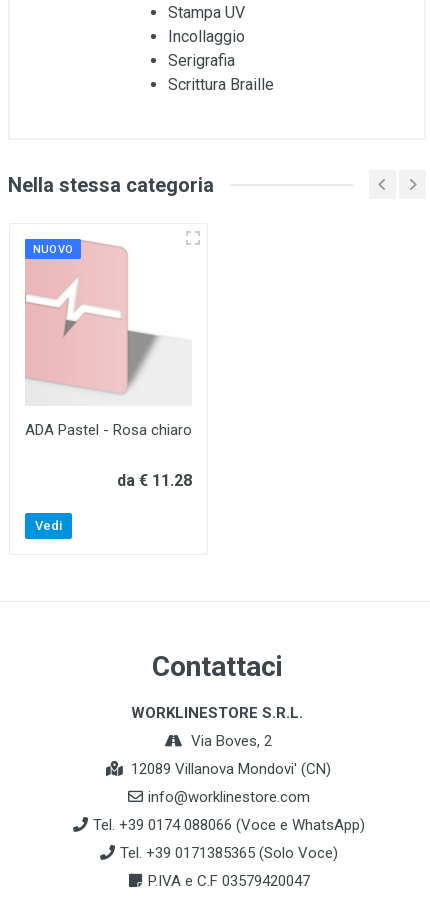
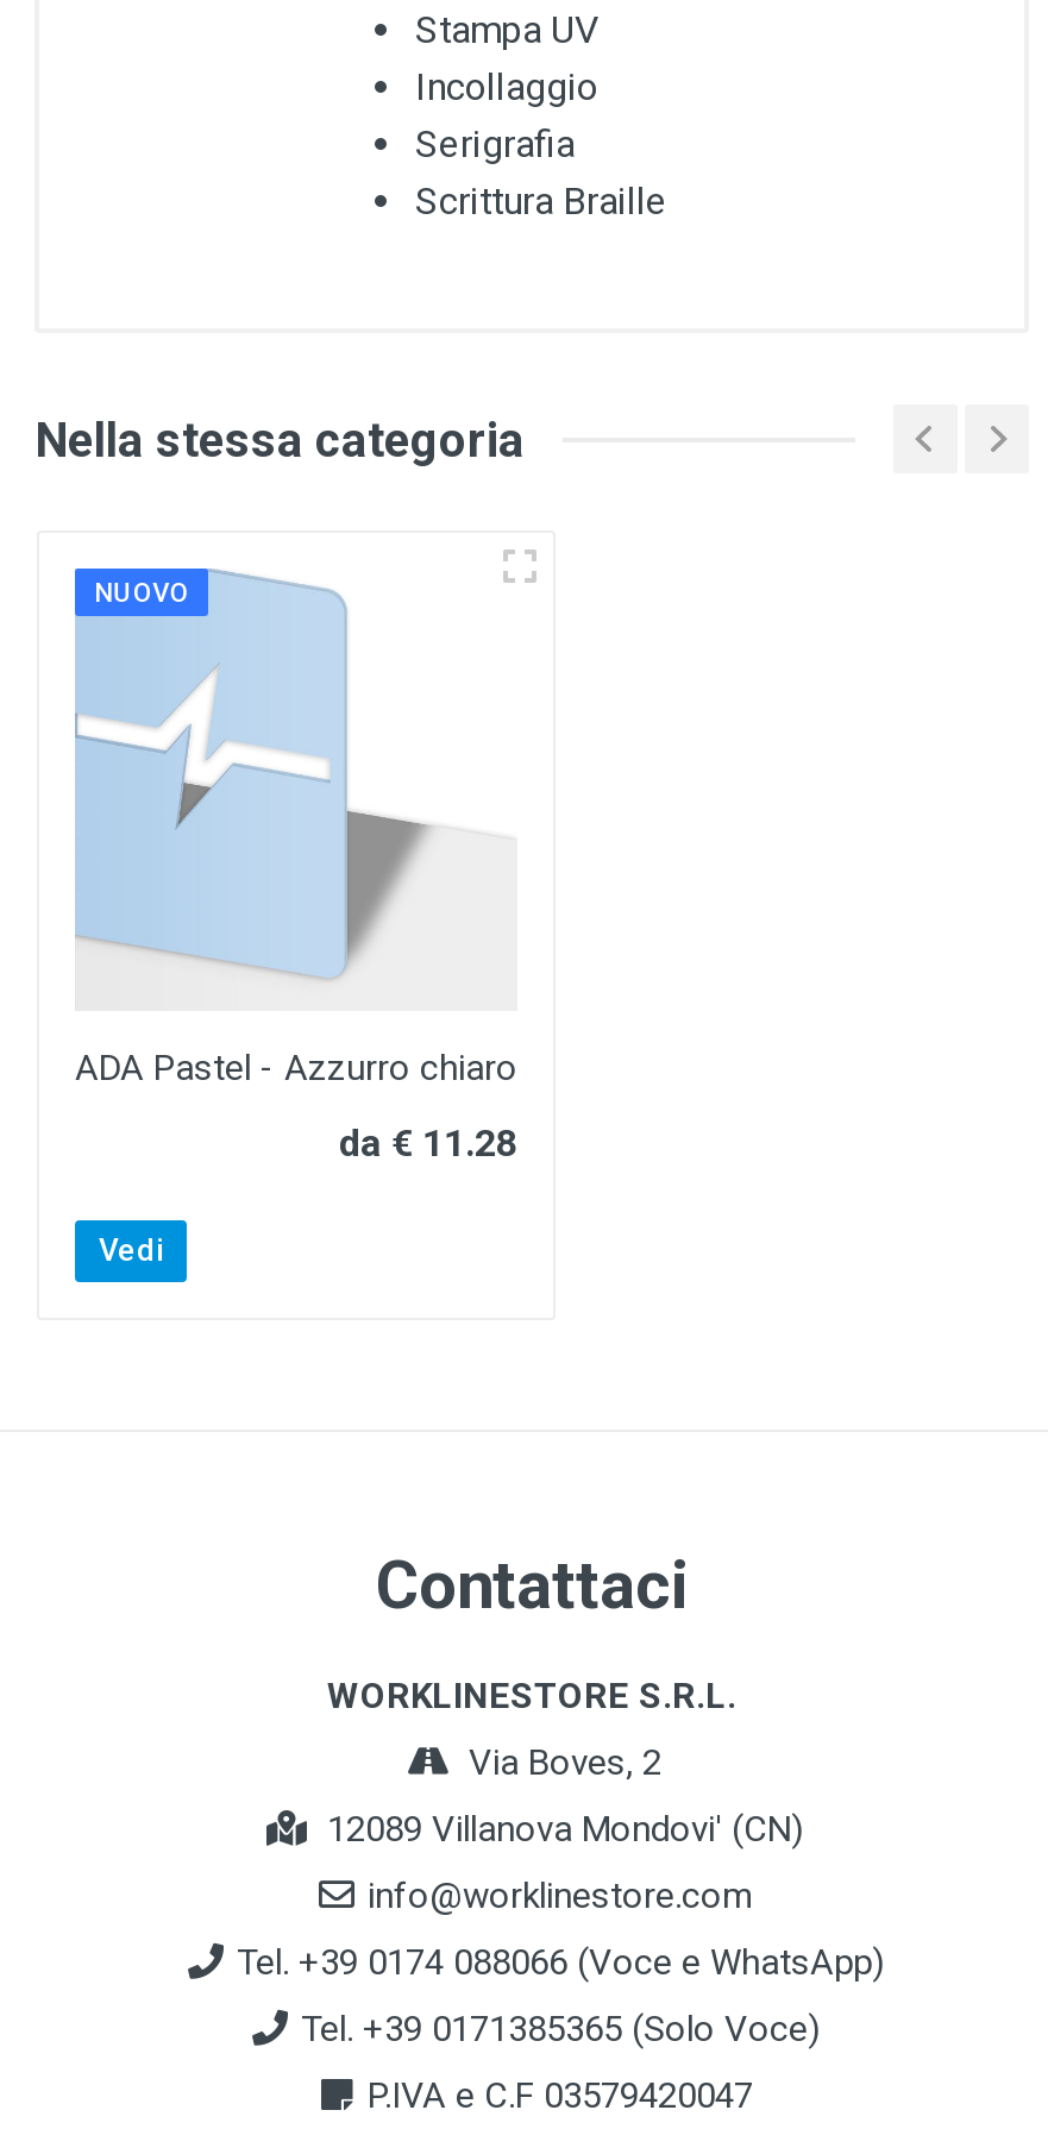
- [image]
- ADA Pastel - Rosa chiaro
+ [image]
+ ADA Pastel - Azzurro chiaro
